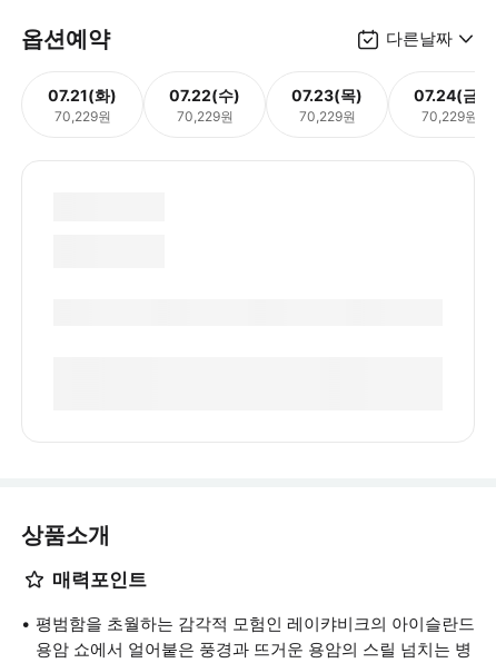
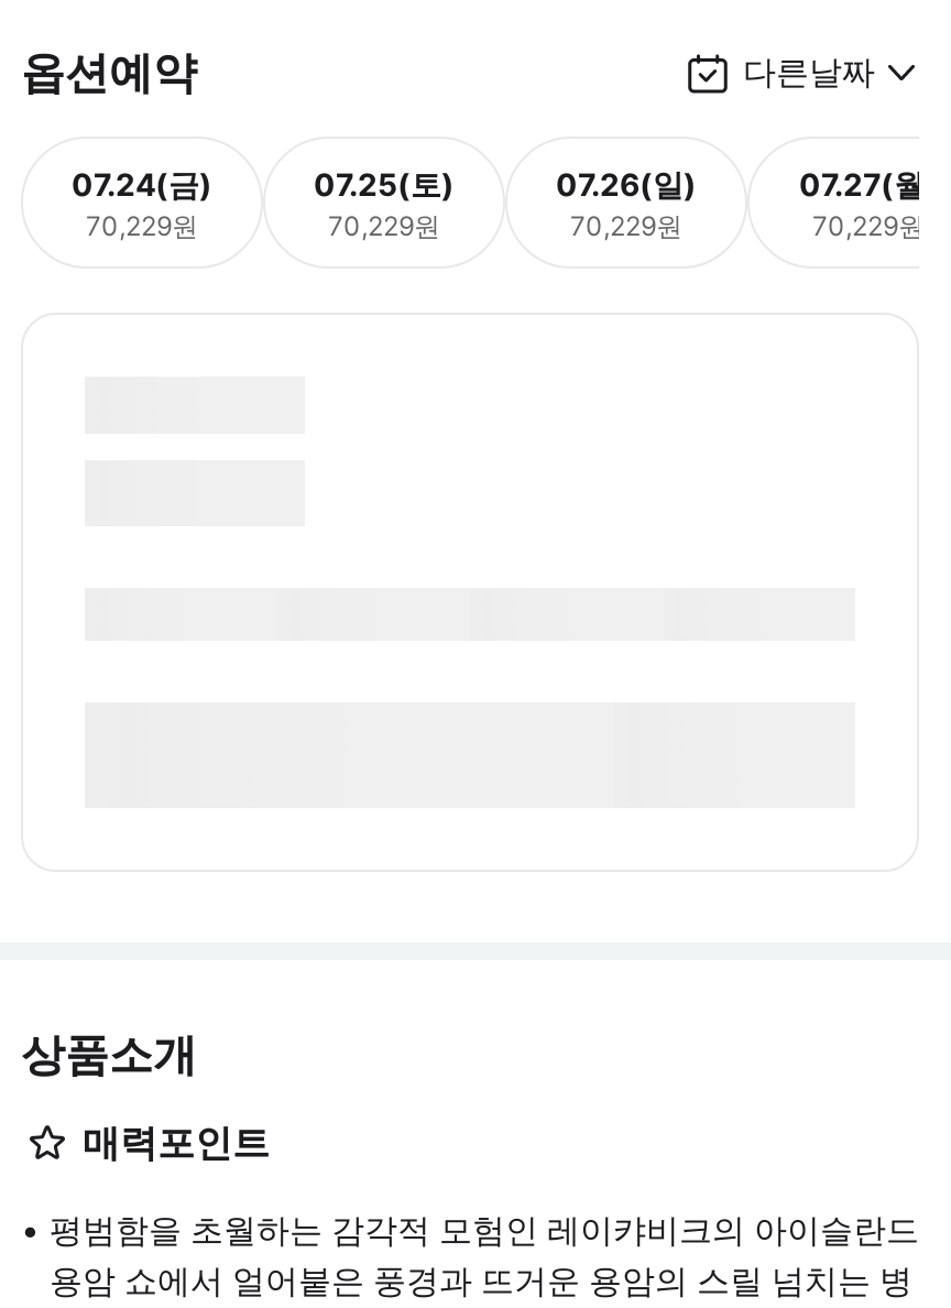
- 07.21(화)
+ 07.24(금)

- 07.22(수)
+ 07.25(토)

- 07.23(목)
+ 07.26(일)

- 07.24(금)
+ 07.27(월)
